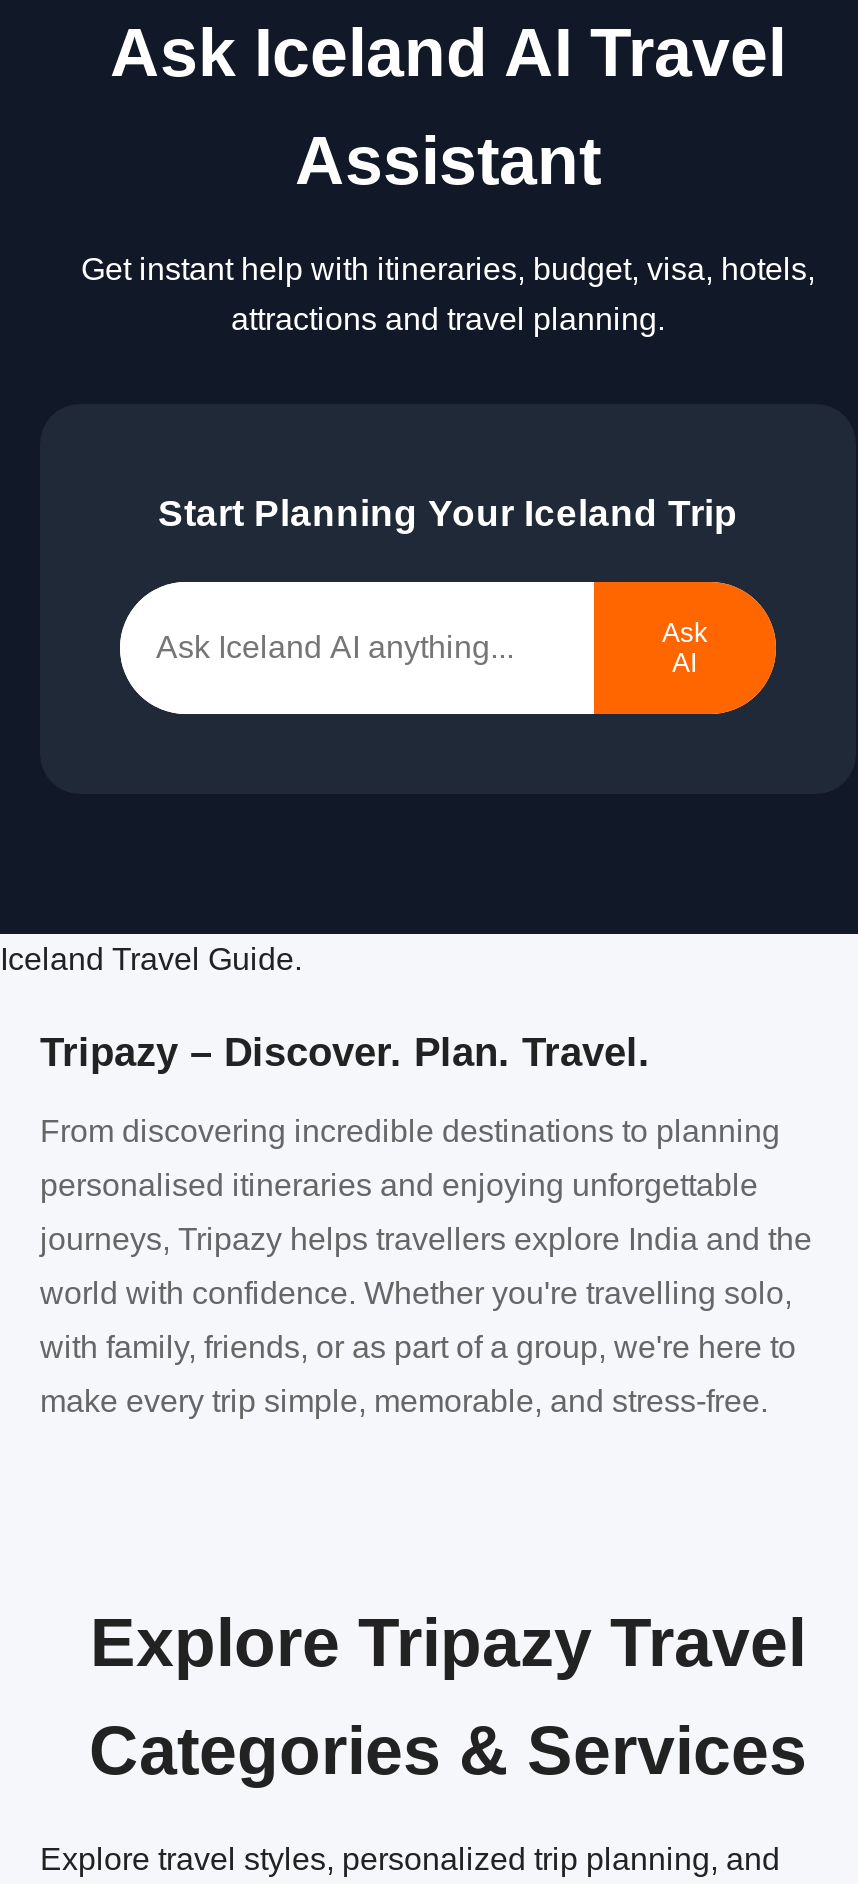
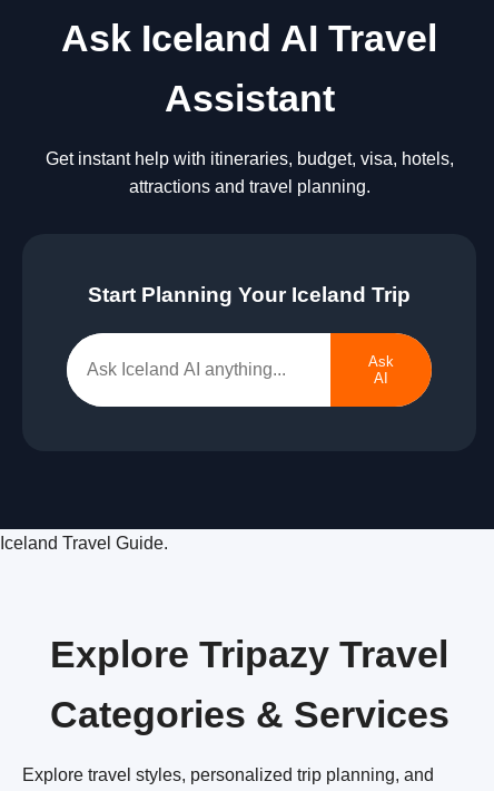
- Tripazy – Discover. Plan. Travel.
- From discovering incredible destinations to planning
- personalised itineraries and enjoying unforgettable
- journeys, Tripazy helps travellers explore India and the
- world with confidence. Whether you're travelling solo,
- with family, friends, or as part of a group, we're here to
- make every trip simple, memorable, and stress-free.
